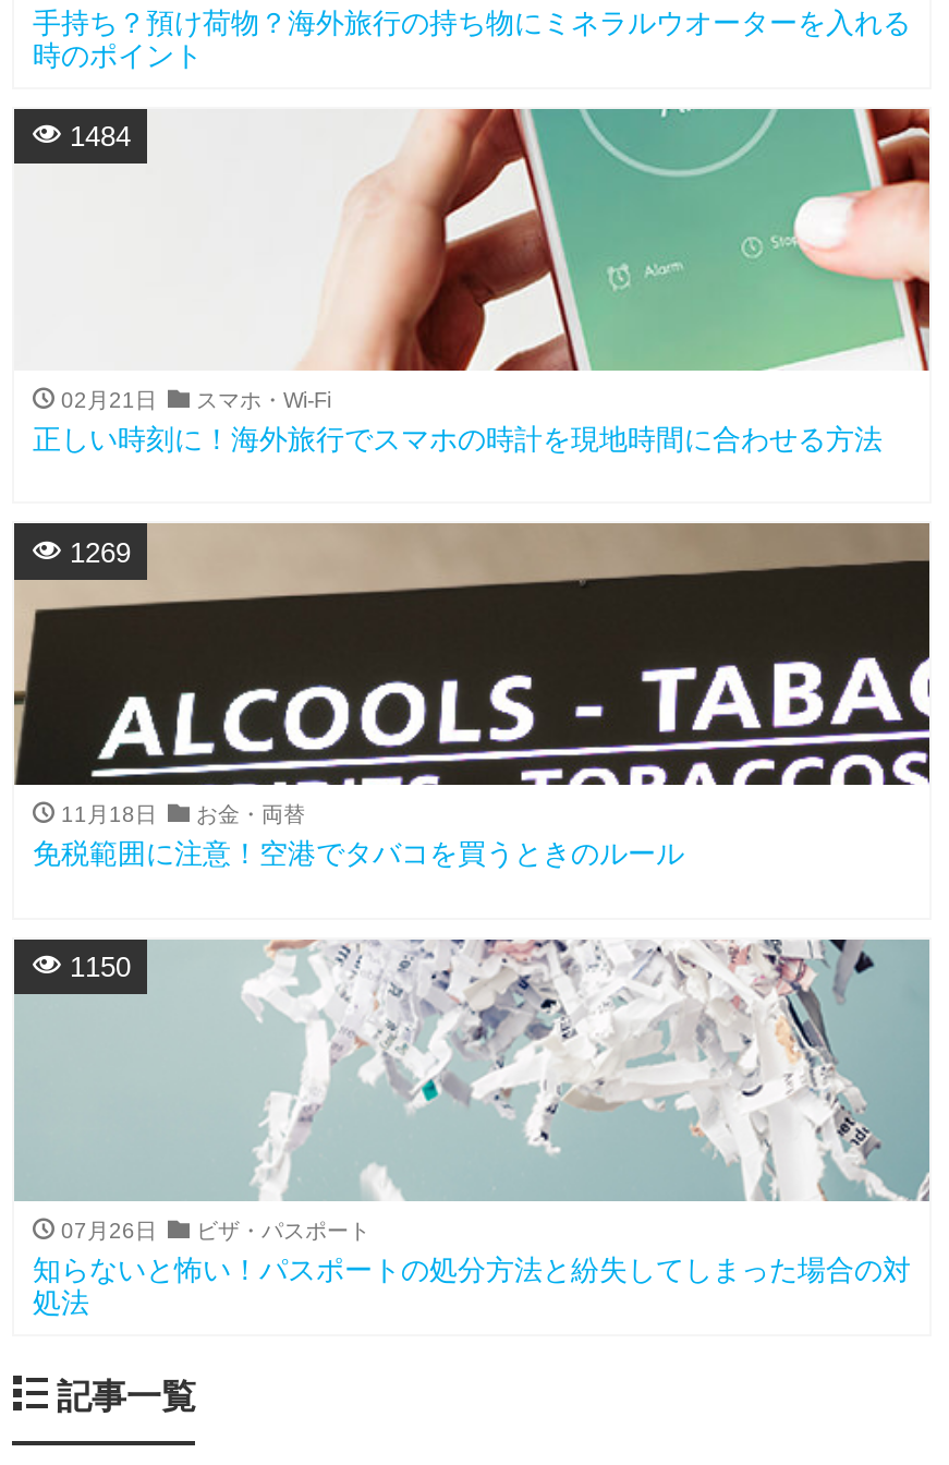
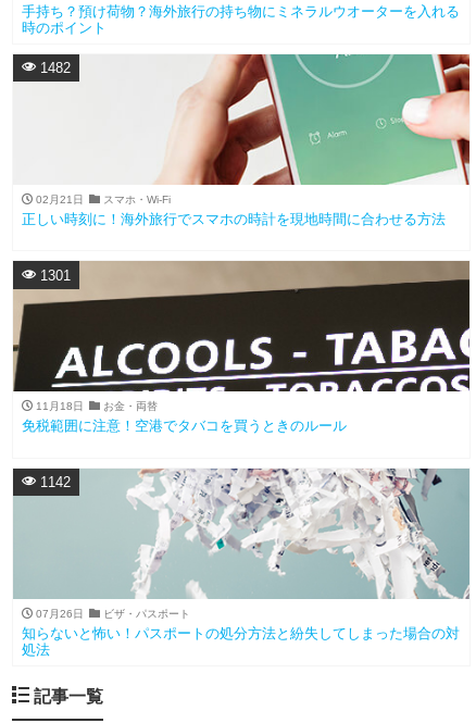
- 1484
+ 1482

- 1269
+ 1301

- 1150
+ 1142
